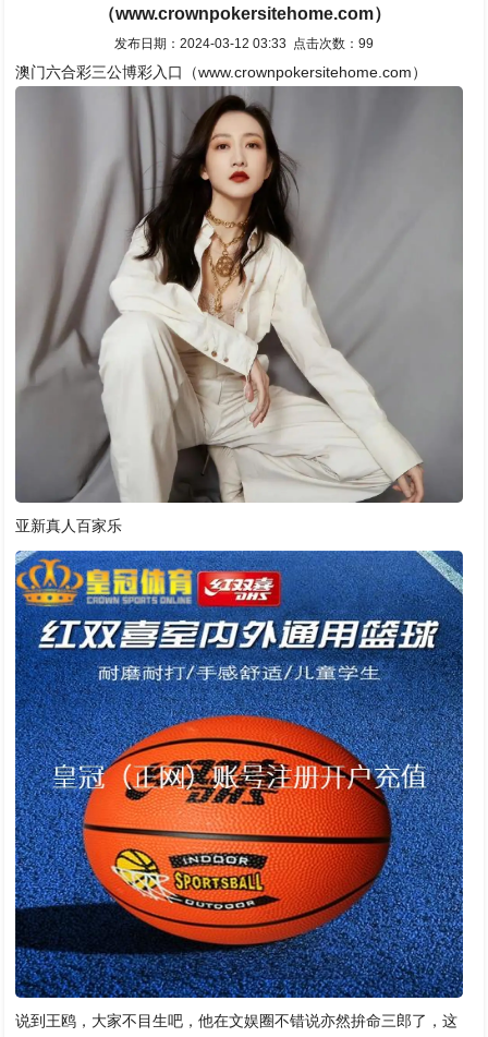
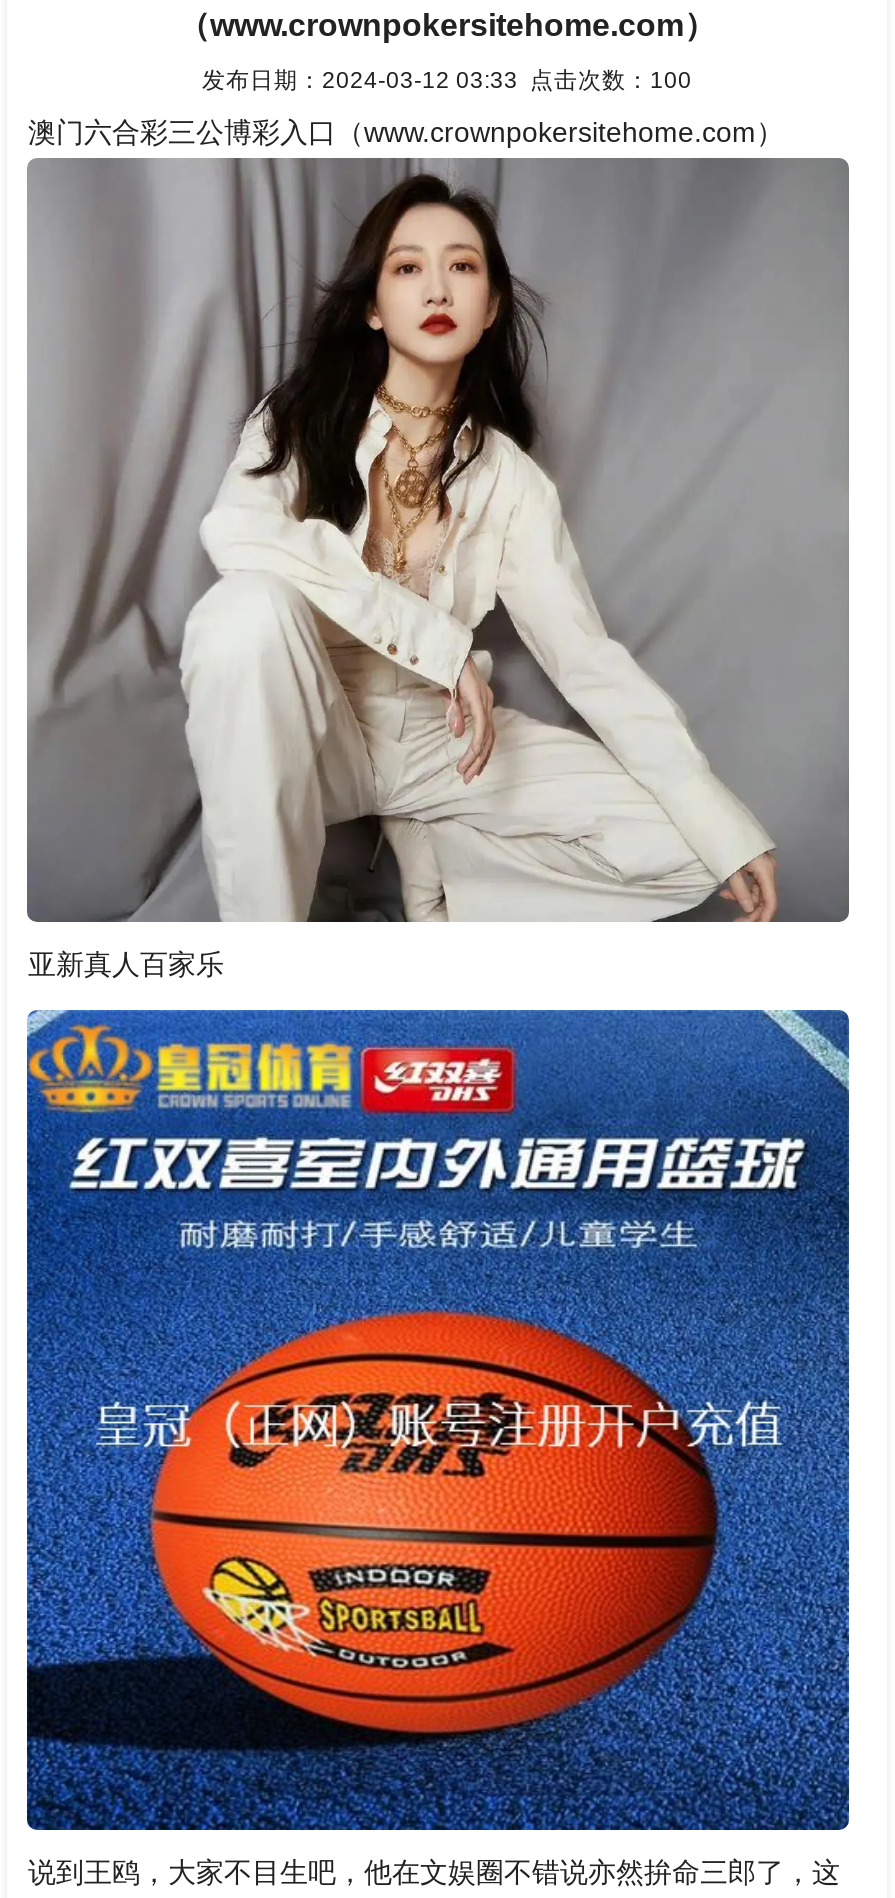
- 发布日期：2024-03-12 03:33 点击次数：99
+ 发布日期：2024-03-12 03:33 点击次数：100
